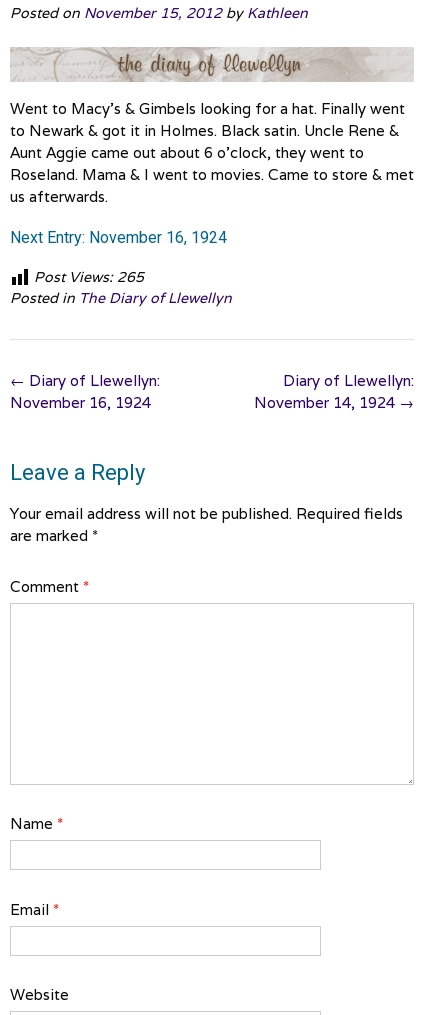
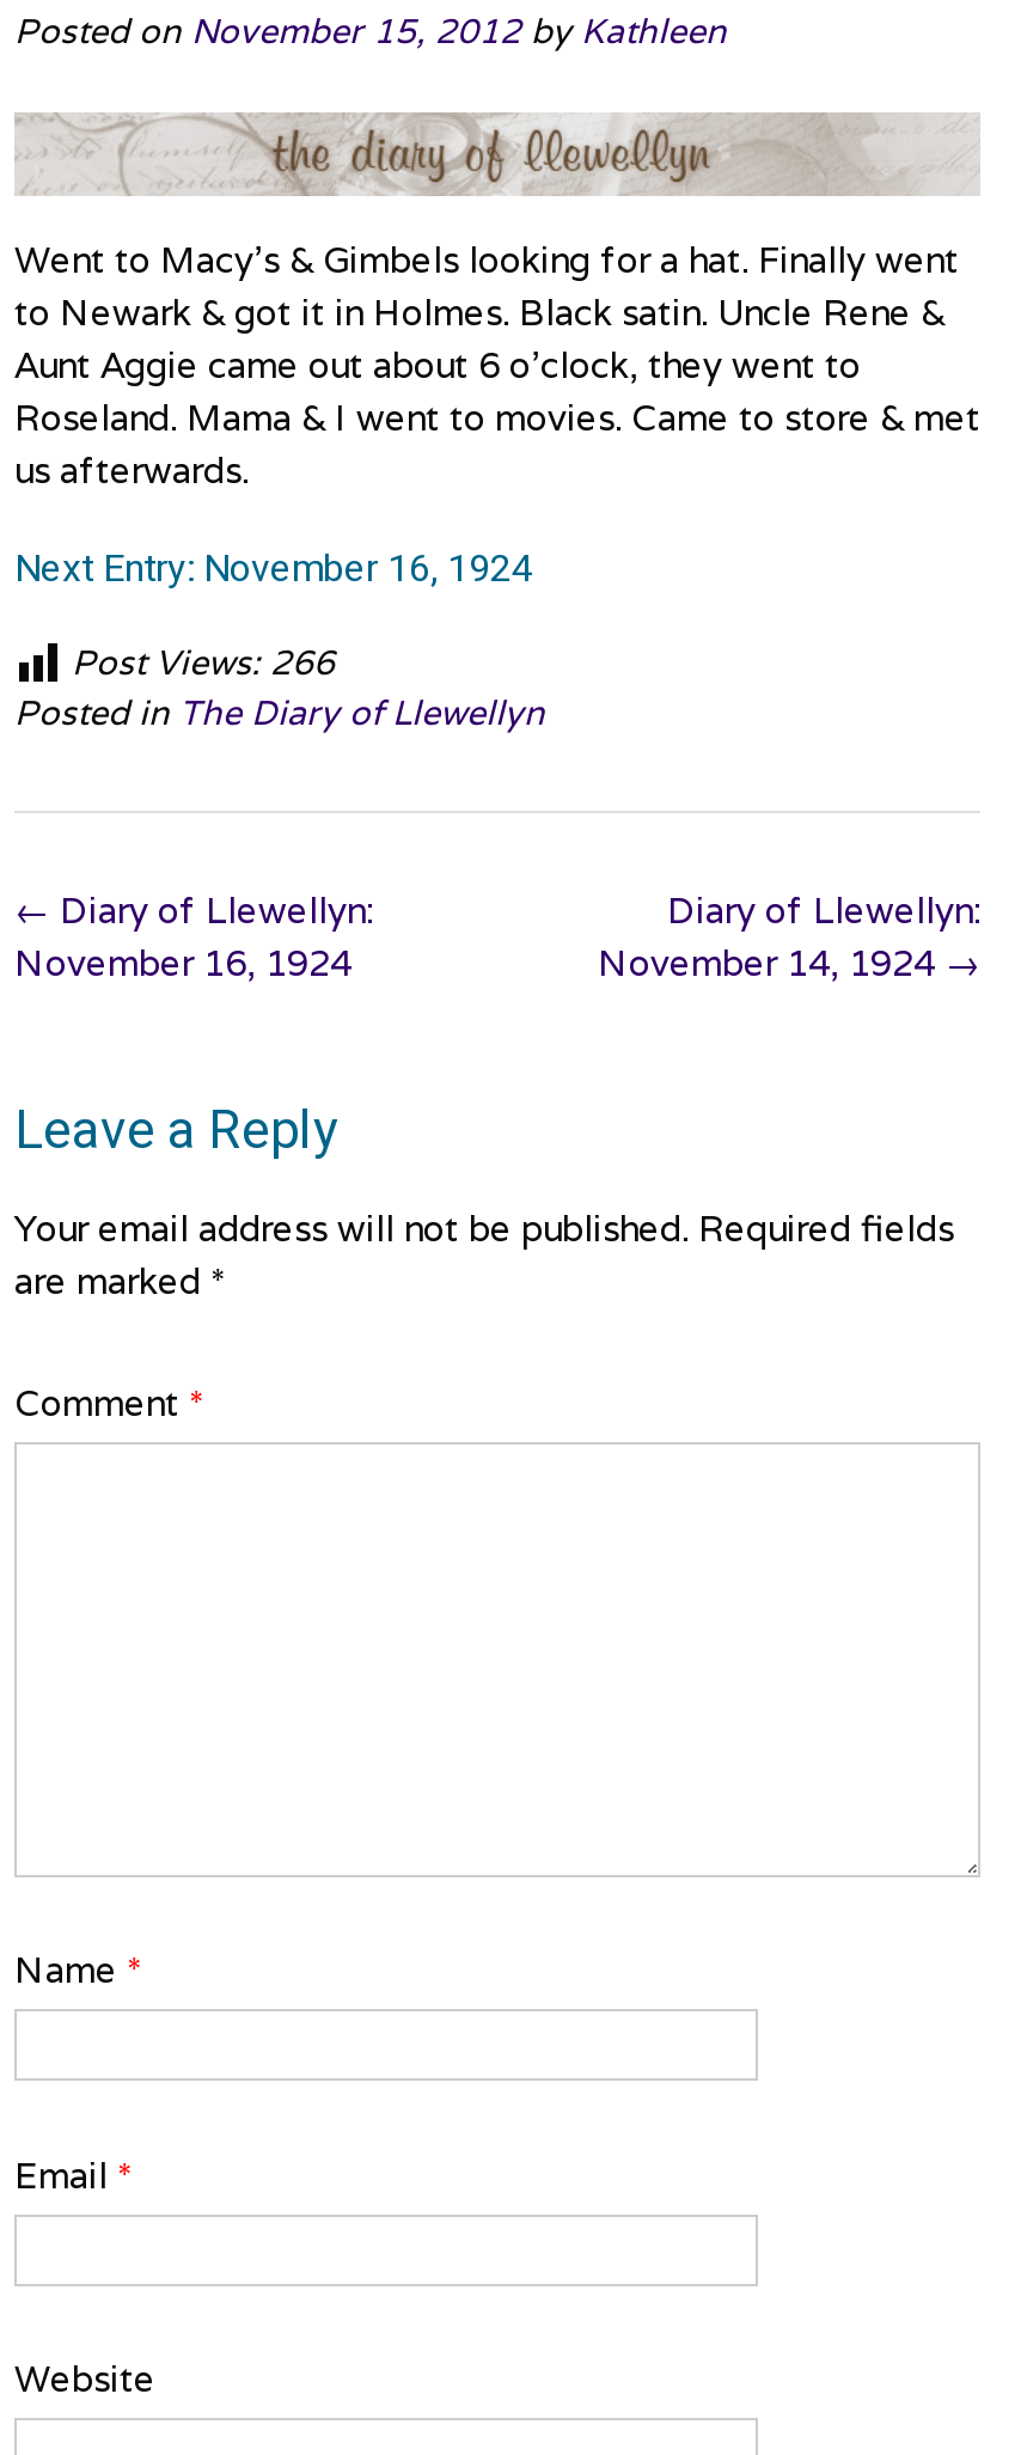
- Post Views: 265
+ Post Views: 266
